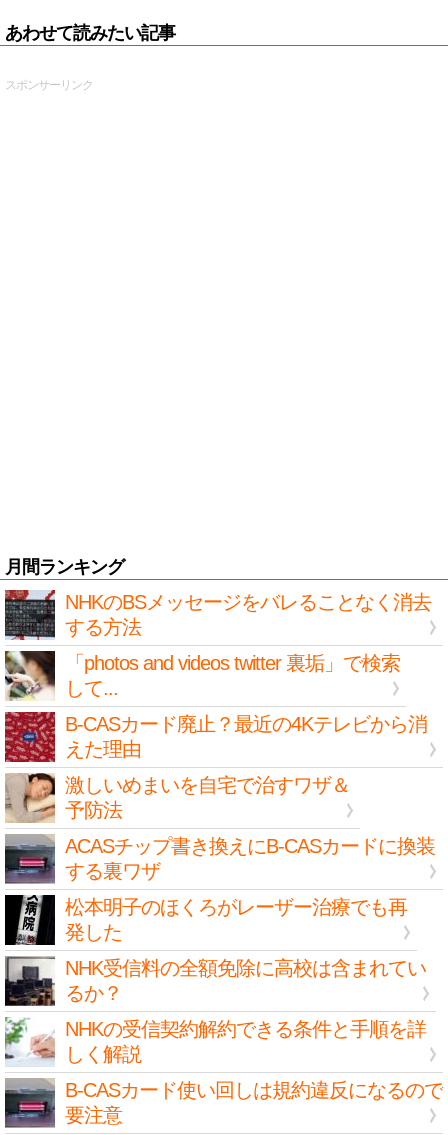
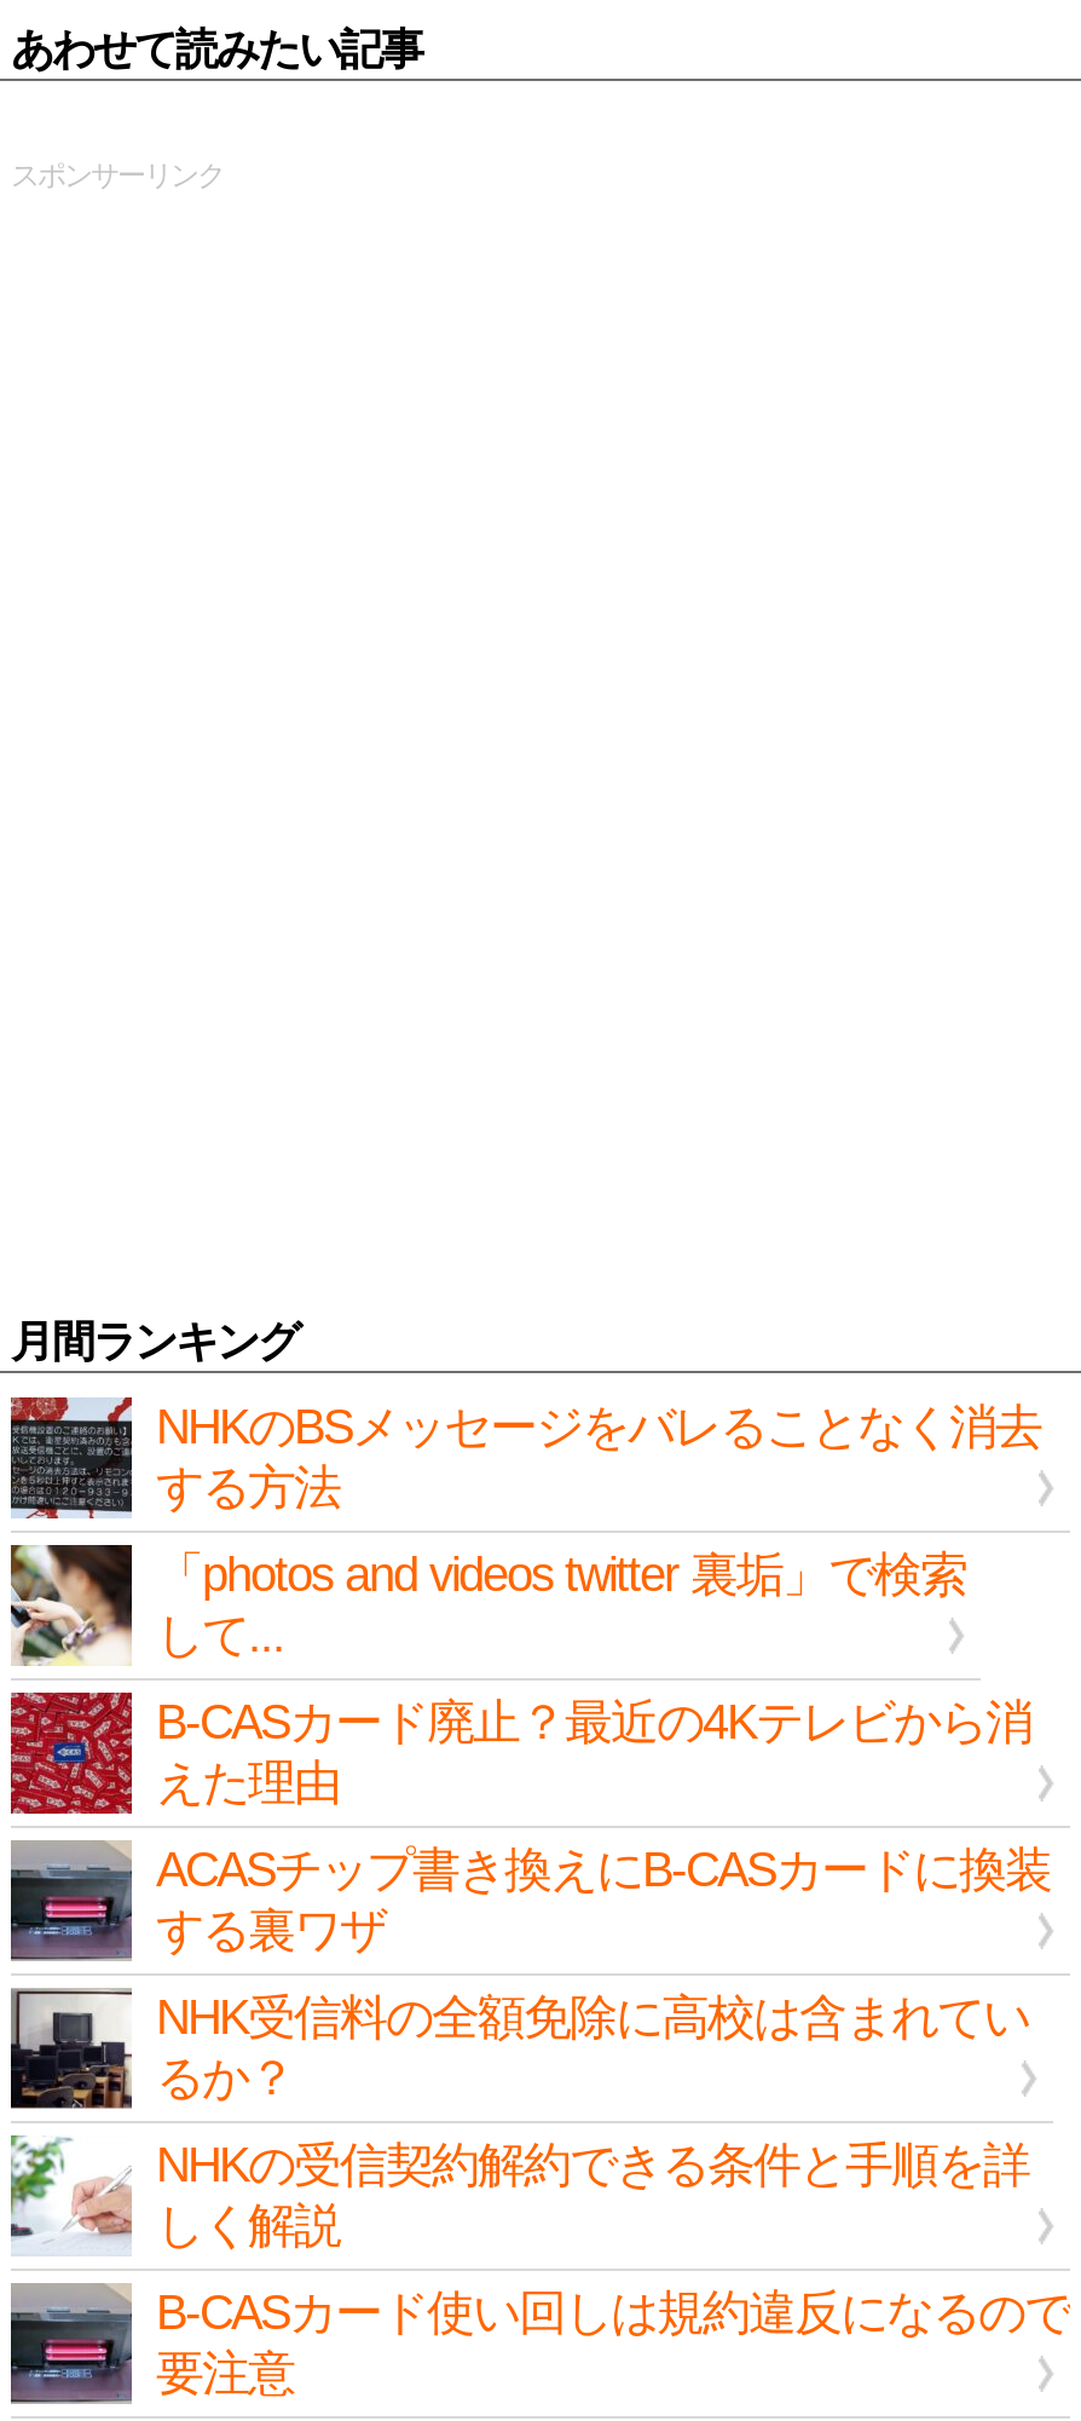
- [image]
- 激しいめまいを自宅で治すワザ＆
- 予防法

- [image]
- 松本明子のほくろがレーザー治療でも再
- 発した
